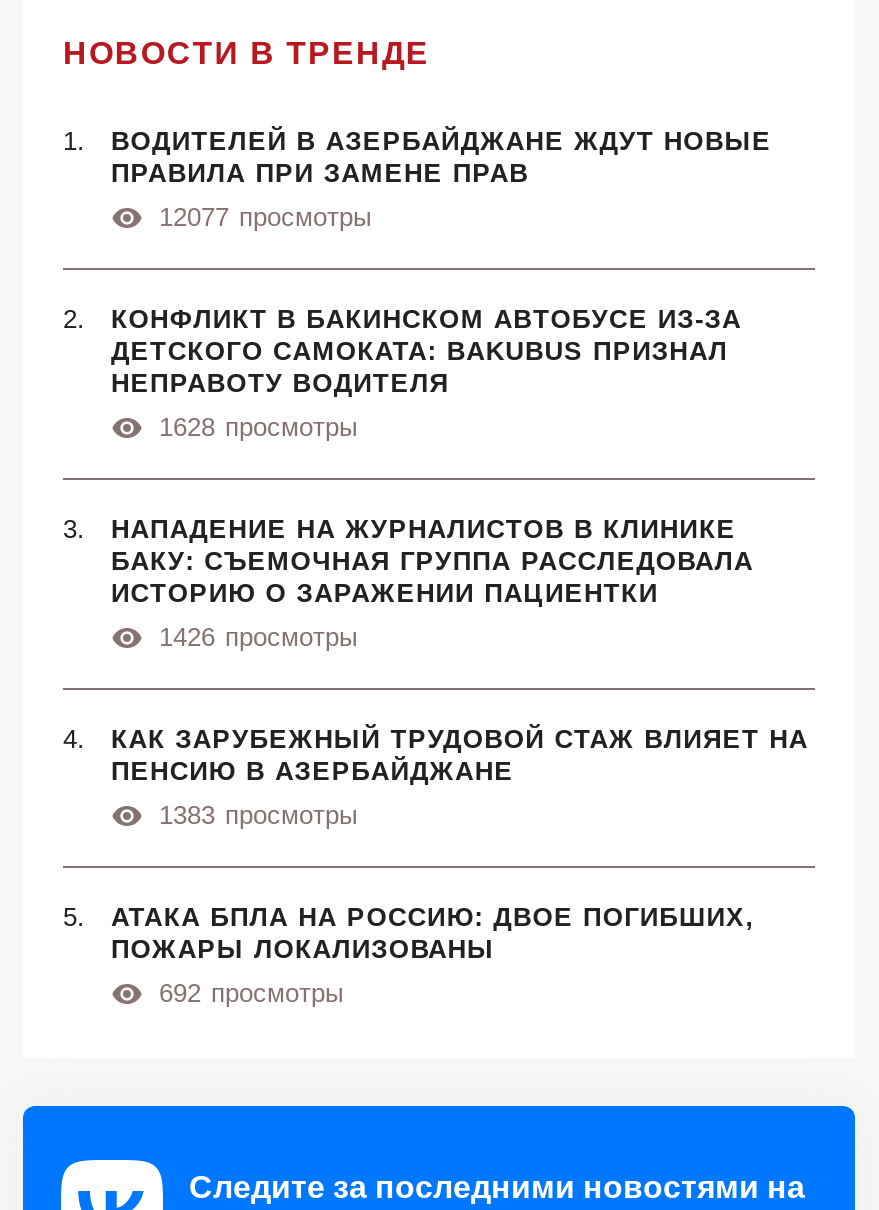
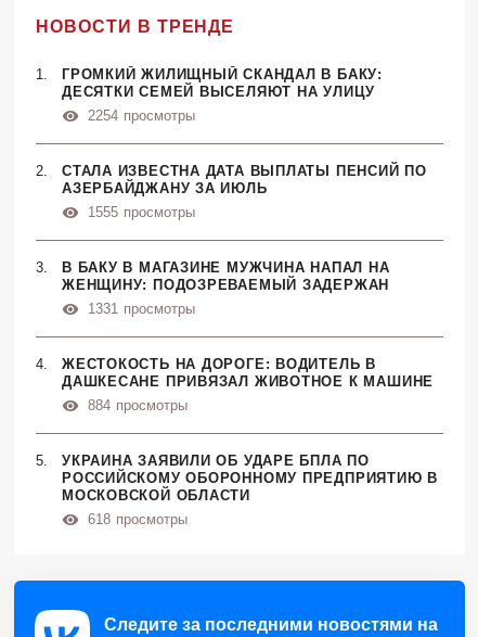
- ВОДИТЕЛЕЙ В АЗЕРБАЙДЖАНЕ ЖДУТ НОВЫЕ
- ПРАВИЛА ПРИ ЗАМЕНЕ ПРАВ
+ ГРОМКИЙ ЖИЛИЩНЫЙ СКАНДАЛ В БАКУ:
+ ДЕСЯТКИ СЕМЕЙ ВЫСЕЛЯЮТ НА УЛИЦУ

- 12077 просмотры
+ 2254 просмотры

- КОНФЛИКТ В БАКИНСКОМ АВТОБУСЕ ИЗ-ЗА
- ДЕТСКОГО САМОКАТА: BAKUBUS ПРИЗНАЛ
- НЕПРАВОТУ ВОДИТЕЛЯ
+ СТАЛА ИЗВЕСТНА ДАТА ВЫПЛАТЫ ПЕНСИЙ ПО
+ АЗЕРБАЙДЖАНУ ЗА ИЮЛЬ

- 1628 просмотры
+ 1555 просмотры

- НАПАДЕНИЕ НА ЖУРНАЛИСТОВ В КЛИНИКЕ
- БАКУ: СЪЕМОЧНАЯ ГРУППА РАССЛЕДОВАЛА
- ИСТОРИЮ О ЗАРАЖЕНИИ ПАЦИЕНТКИ
+ В БАКУ В МАГАЗИНЕ МУЖЧИНА НАПАЛ НА
+ ЖЕНЩИНУ: ПОДОЗРЕВАЕМЫЙ ЗАДЕРЖАН

- 1426 просмотры
+ 1331 просмотры

- КАК ЗАРУБЕЖНЫЙ ТРУДОВОЙ СТАЖ ВЛИЯЕТ НА
- ПЕНСИЮ В АЗЕРБАЙДЖАНЕ
+ ЖЕСТОКОСТЬ НА ДОРОГЕ: ВОДИТЕЛЬ В
+ ДАШКЕСАНЕ ПРИВЯЗАЛ ЖИВОТНОЕ К МАШИНЕ

- 1383 просмотры
+ 884 просмотры

- АТАКА БПЛА НА РОССИЮ: ДВОЕ ПОГИБШИХ,
- ПОЖАРЫ ЛОКАЛИЗОВАНЫ
+ УКРАИНА ЗАЯВИЛИ ОБ УДАРЕ БПЛА ПО
+ РОССИЙСКОМУ ОБОРОННОМУ ПРЕДПРИЯТИЮ В
+ МОСКОВСКОЙ ОБЛАСТИ

- 692 просмотры
+ 618 просмотры
